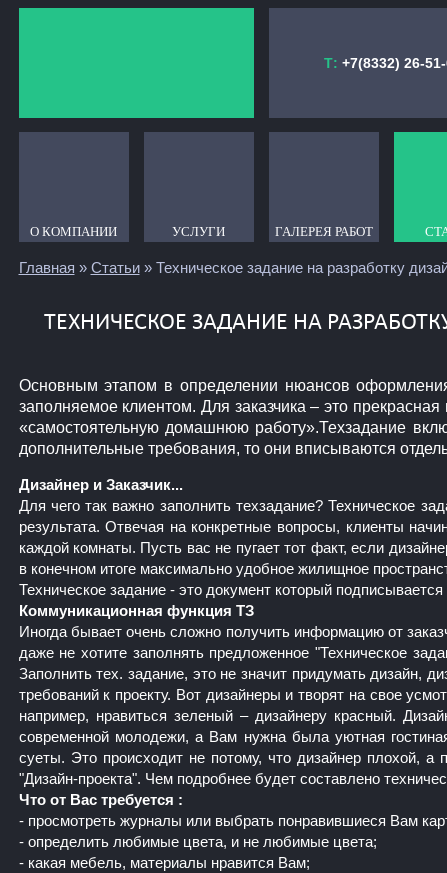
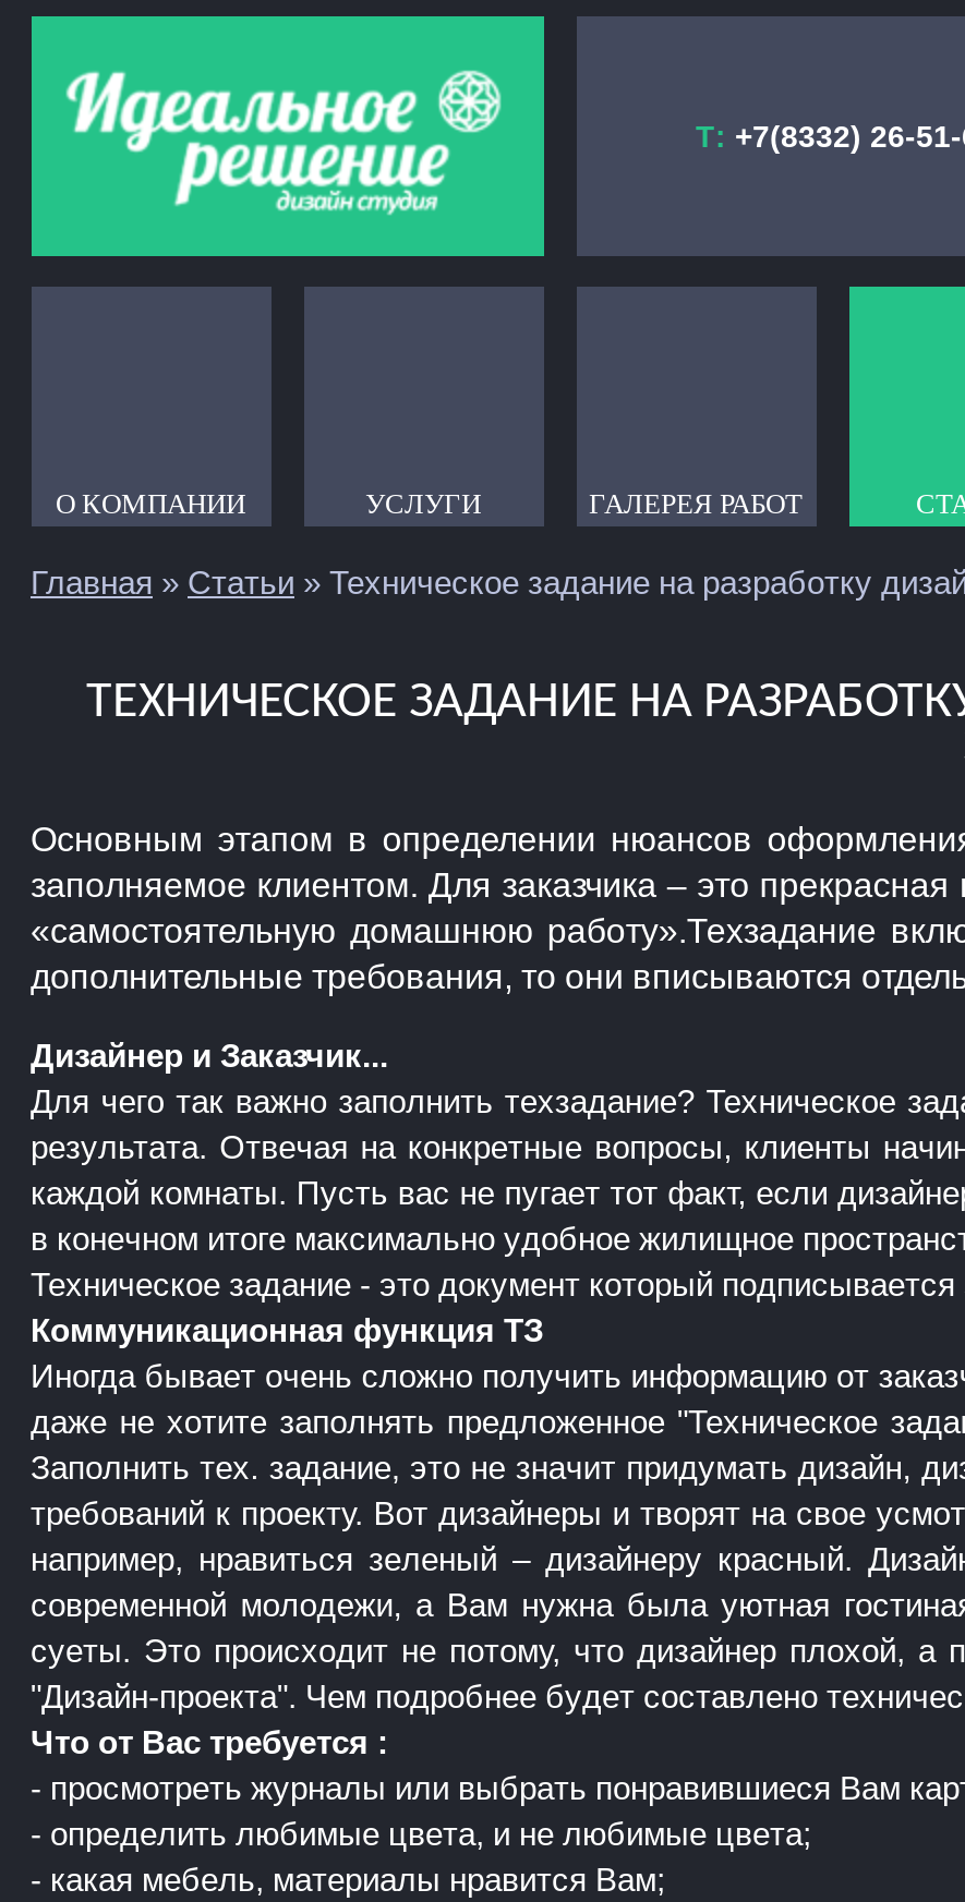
+ [image]
